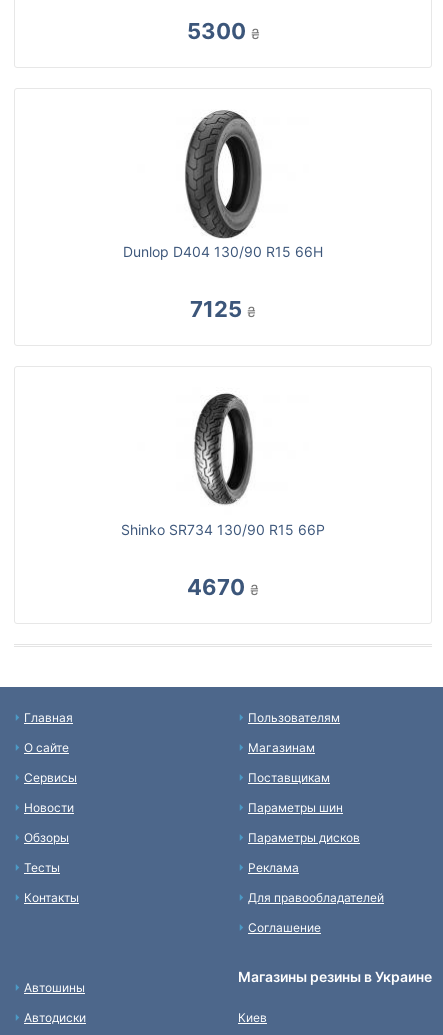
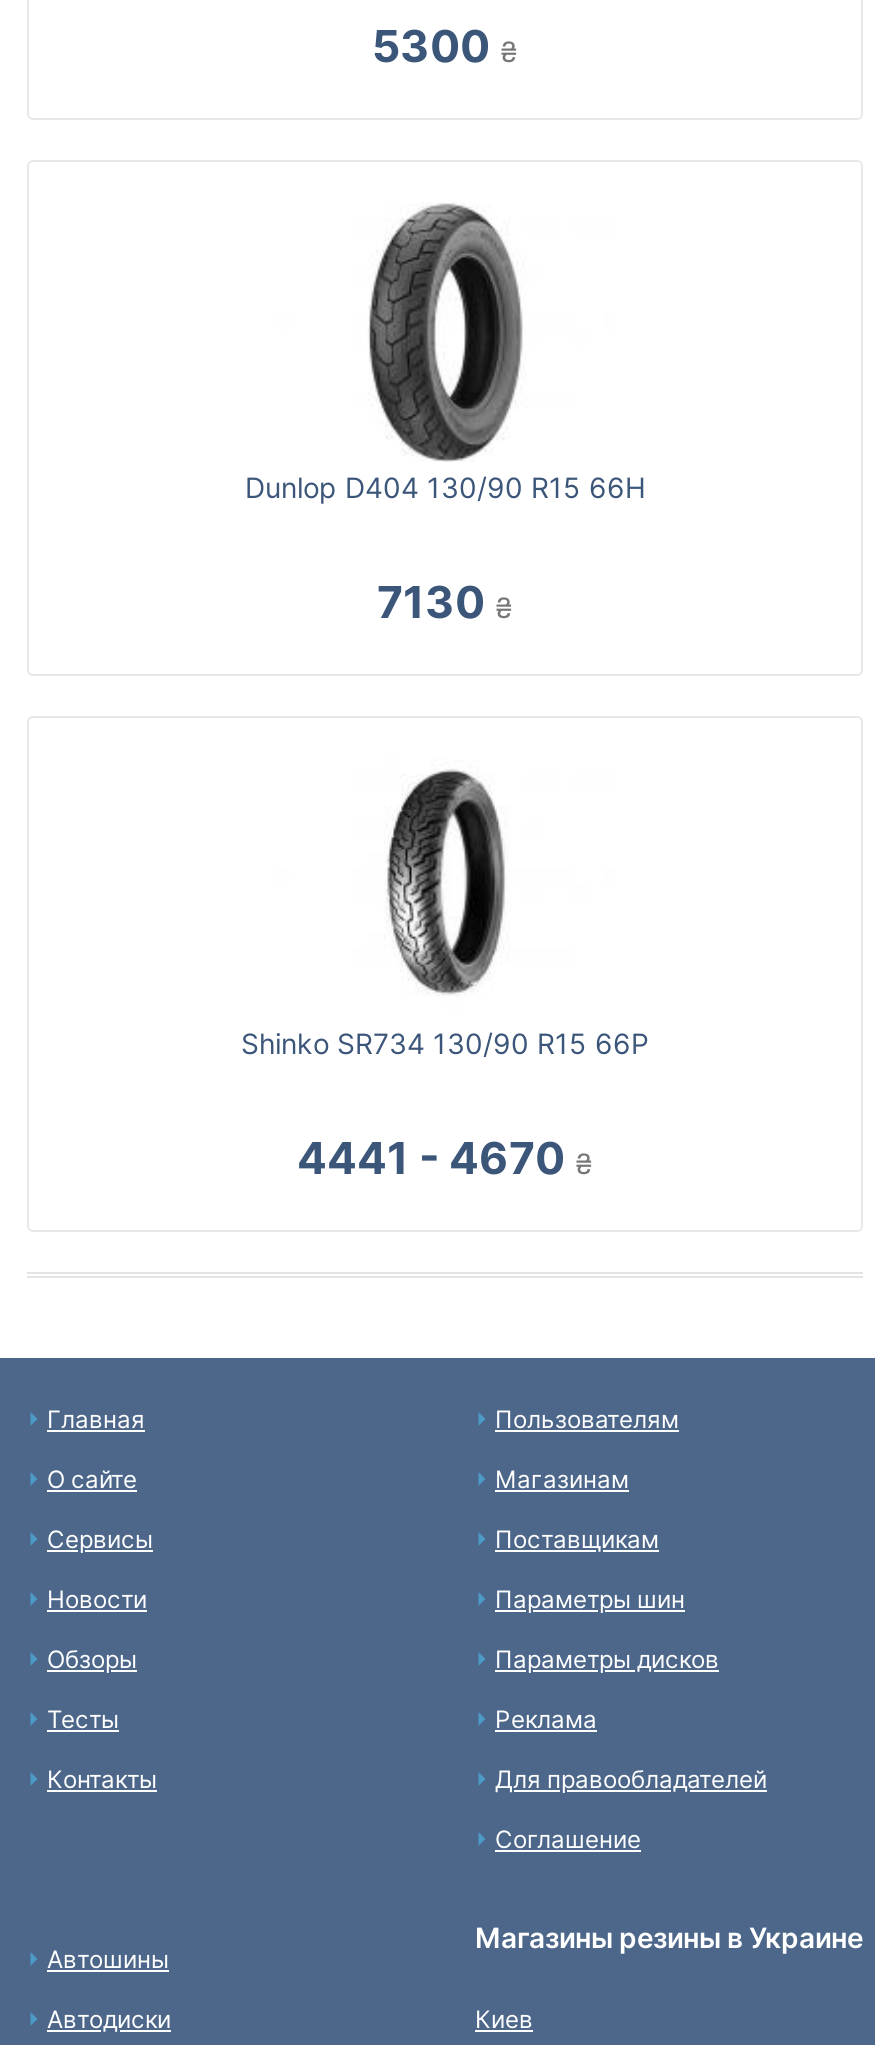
- 7125 ₴
+ 7130 ₴

- 4670 ₴
+ 4441 - 4670 ₴
